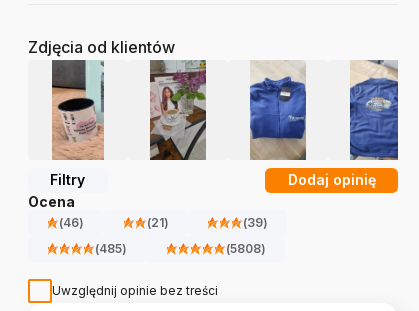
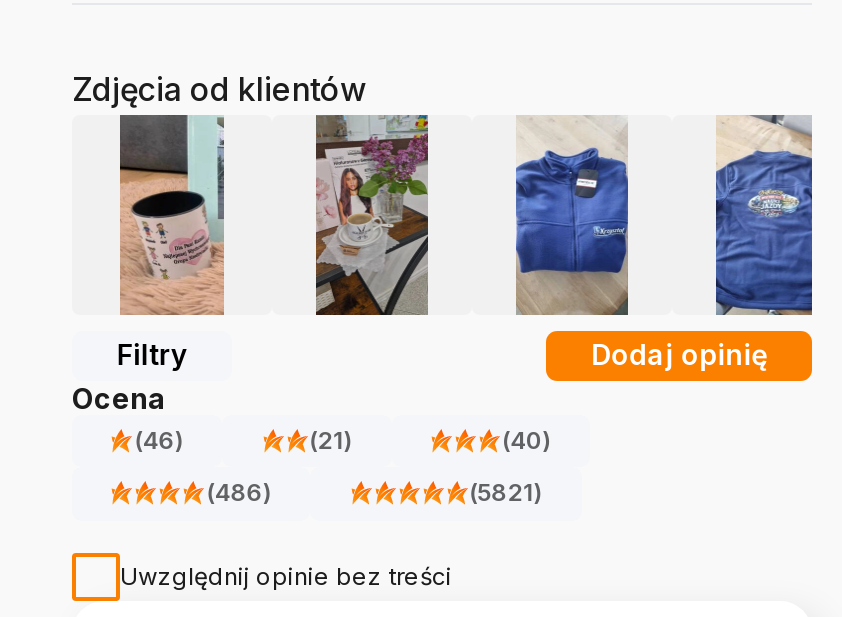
- (39)
+ (40)

- (485)
+ (486)

- (5808)
+ (5821)
